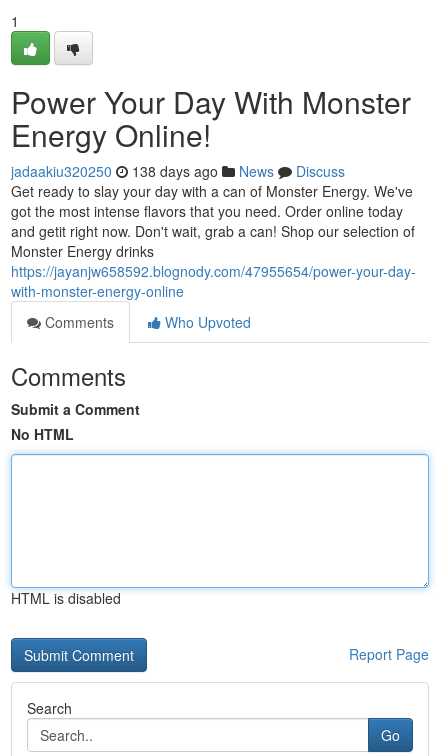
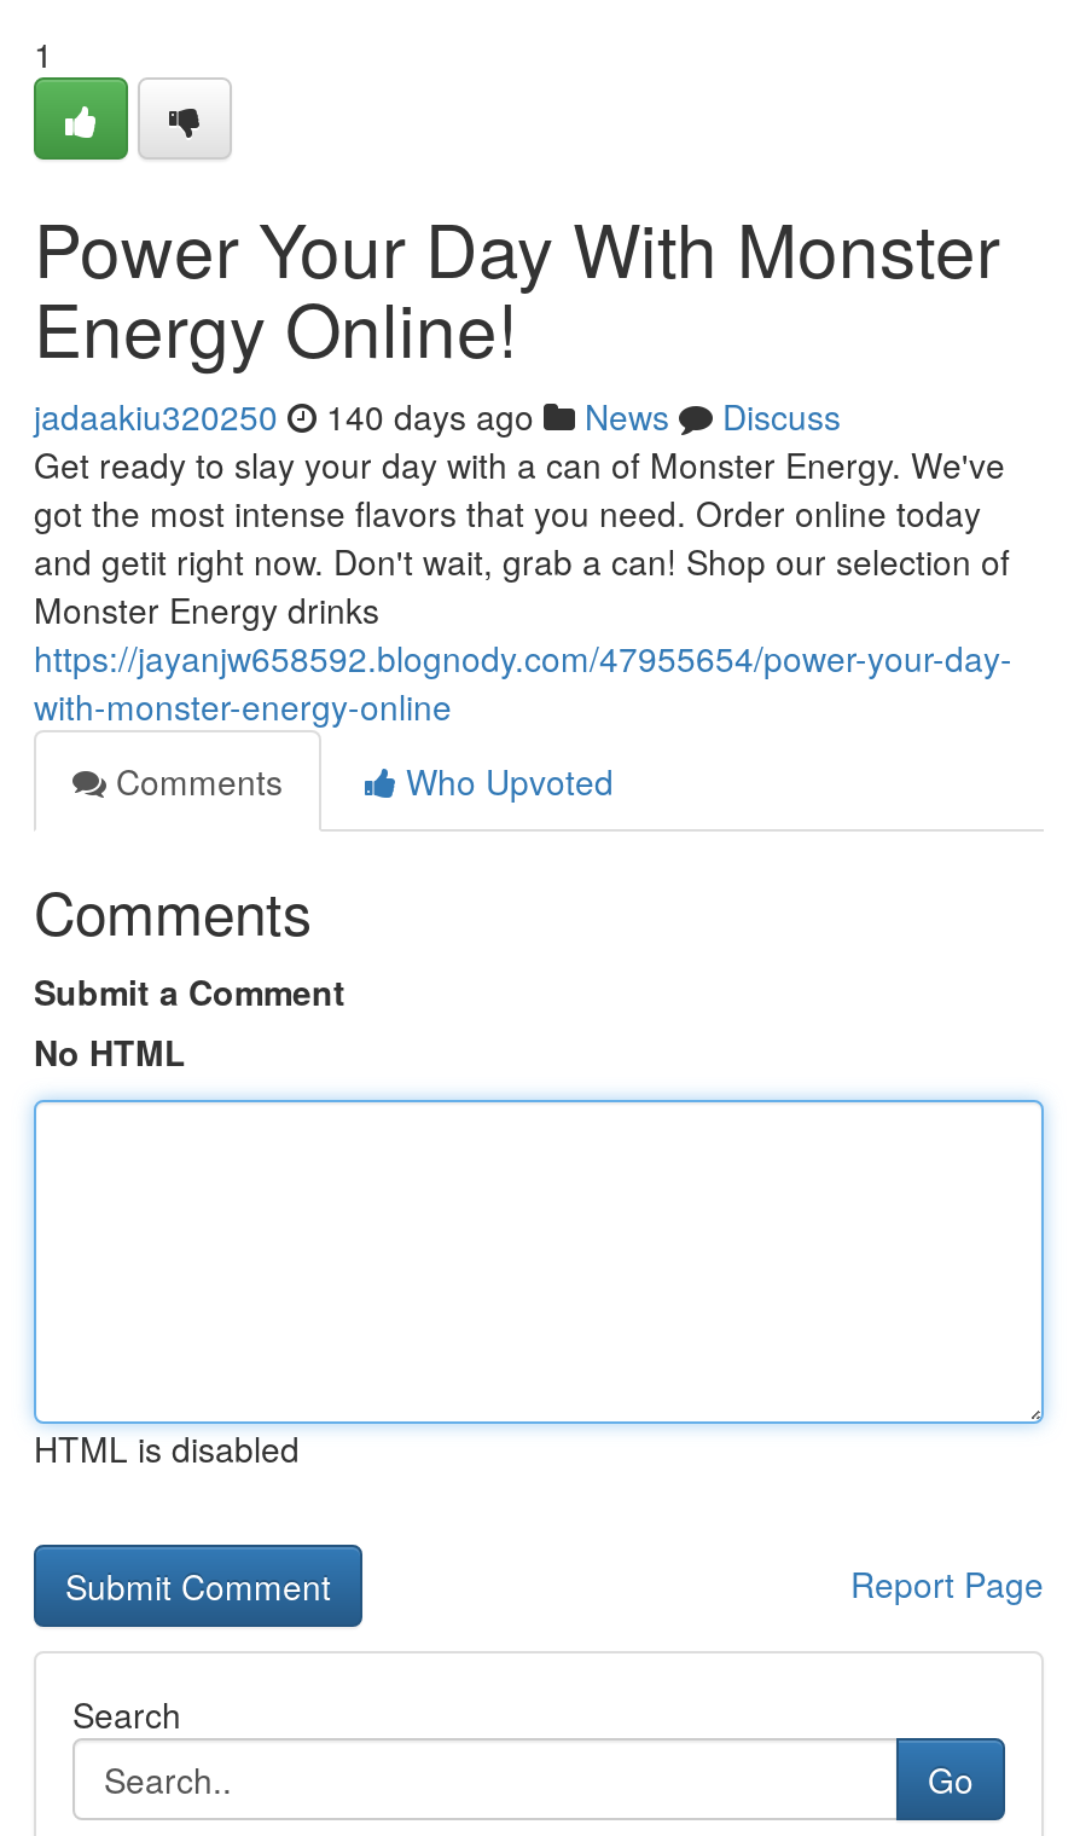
- jadaakiu320250 138 days ago News Discuss
+ jadaakiu320250 140 days ago News Discuss
